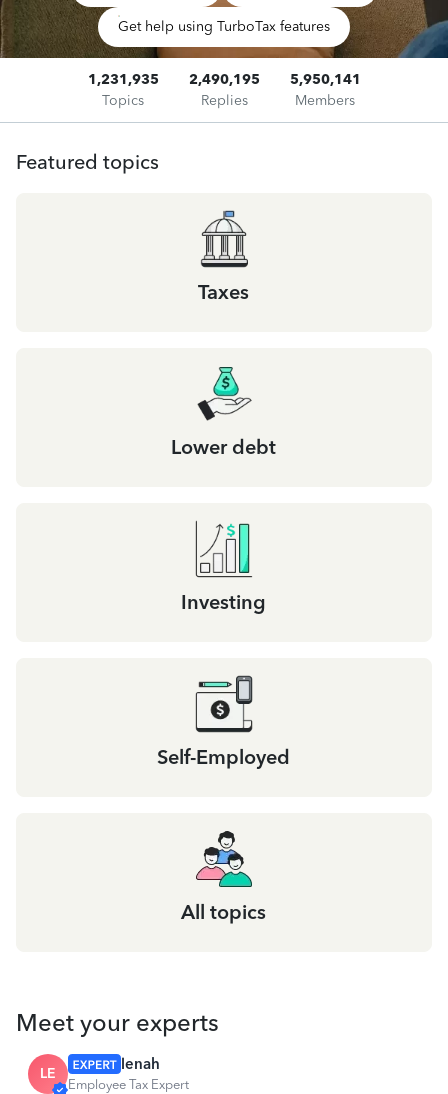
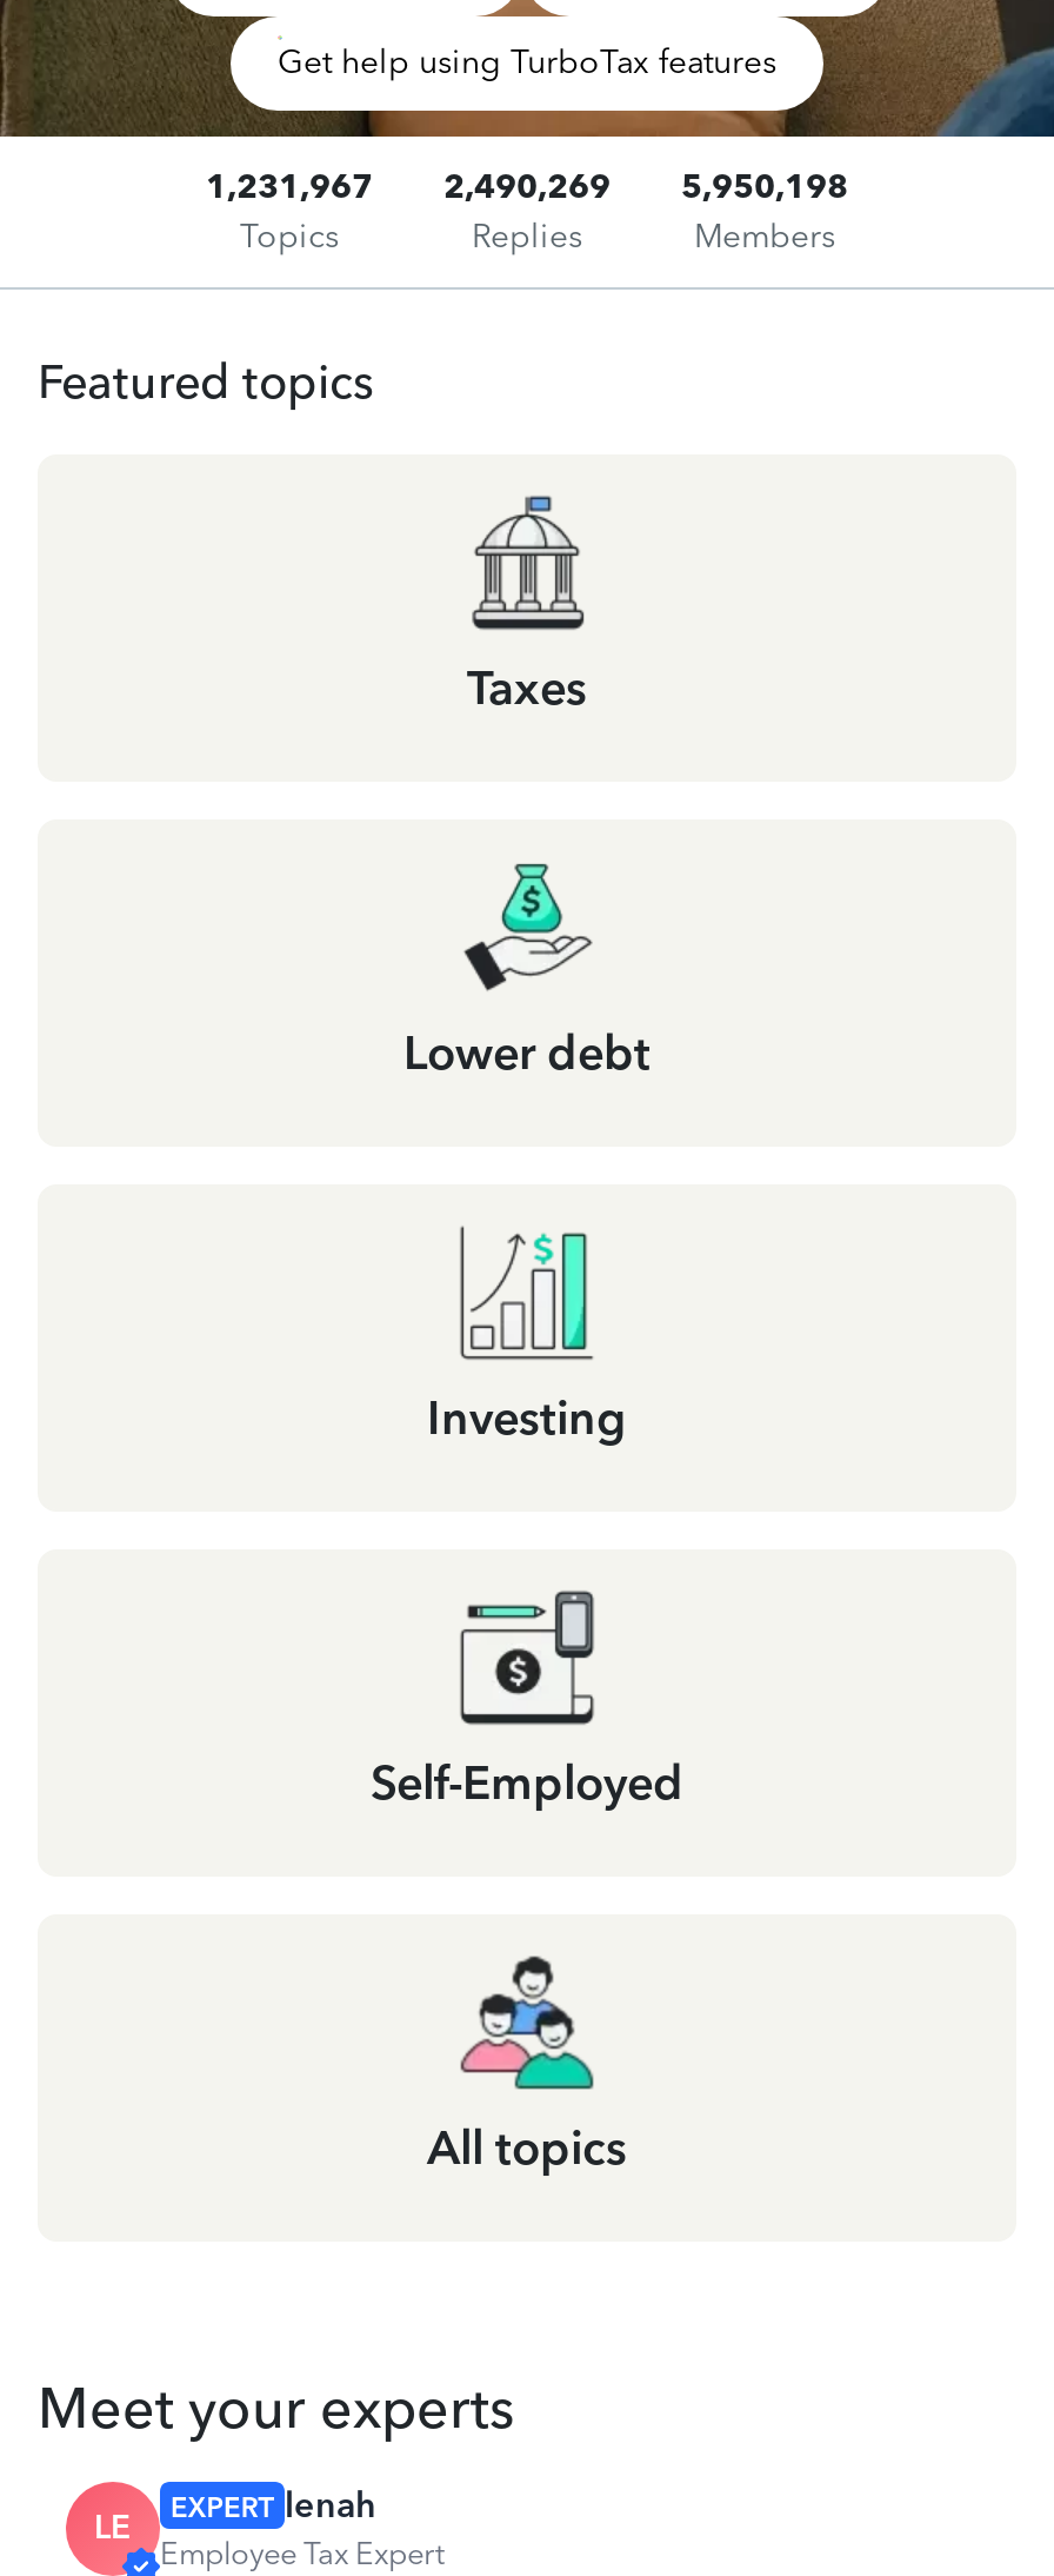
- 1,231,935
+ 1,231,967

- 2,490,195
+ 2,490,269

- 5,950,141
+ 5,950,198
